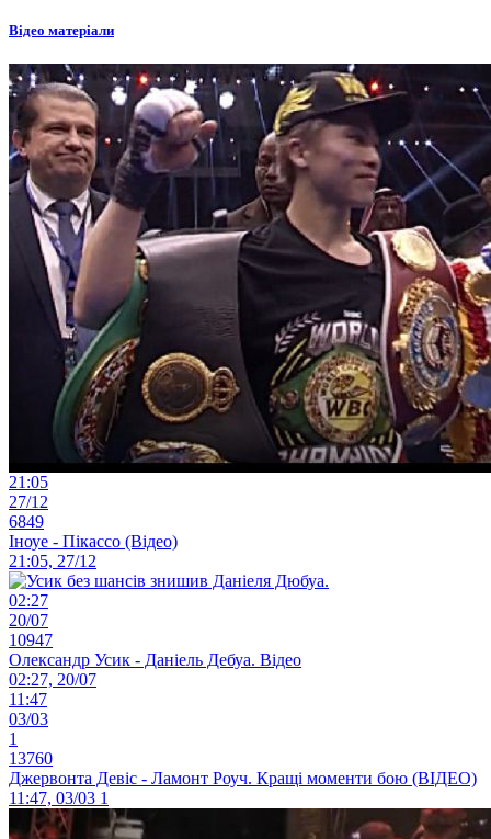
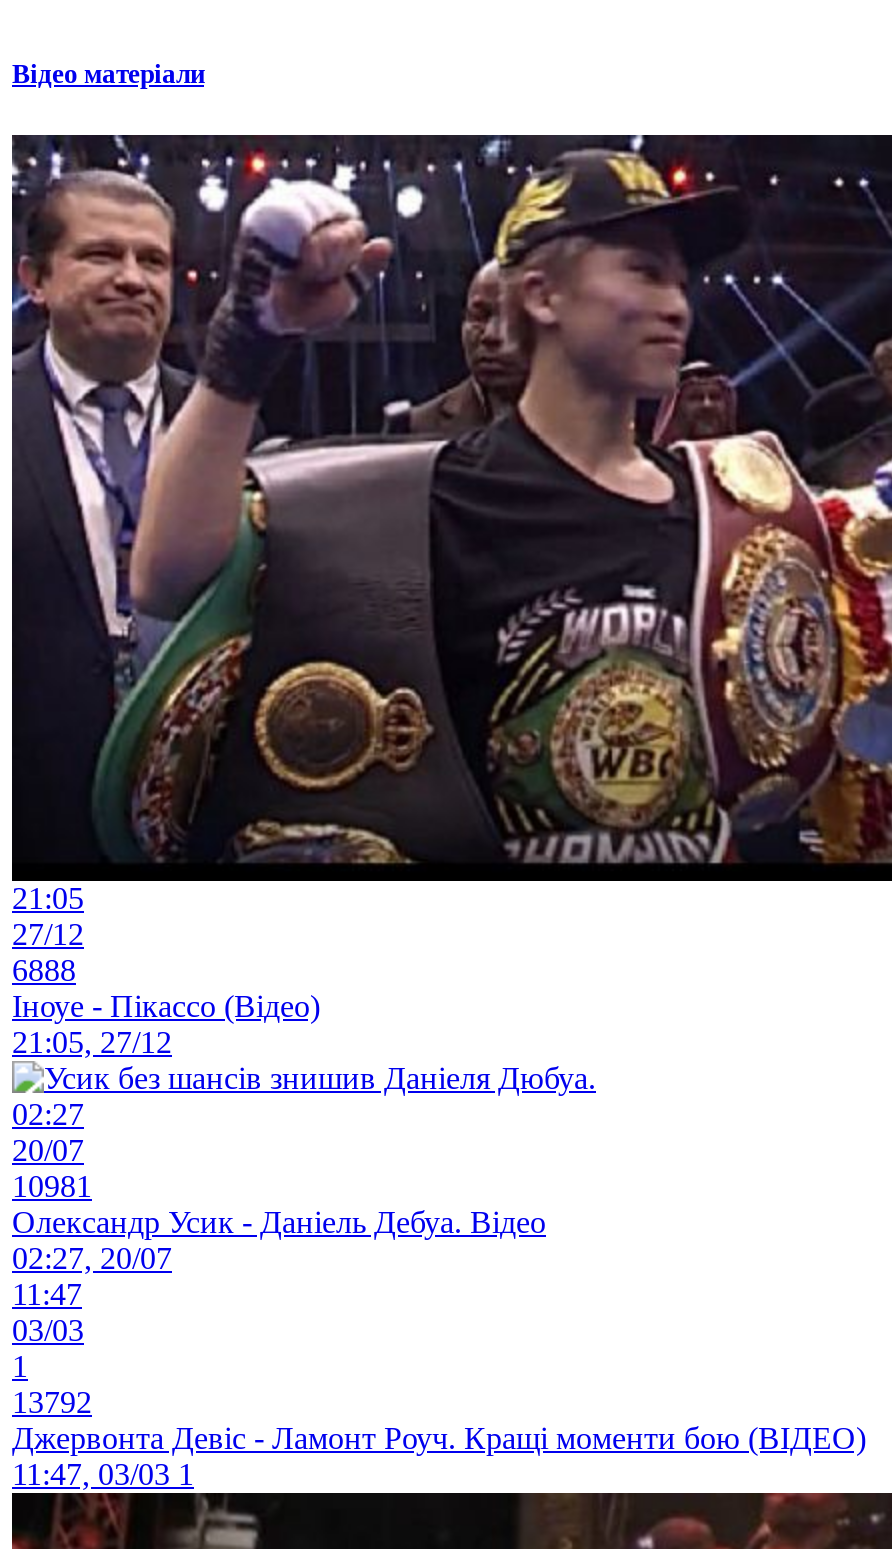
- 6849
+ 6888

- 10947
+ 10981

- 13760
+ 13792
